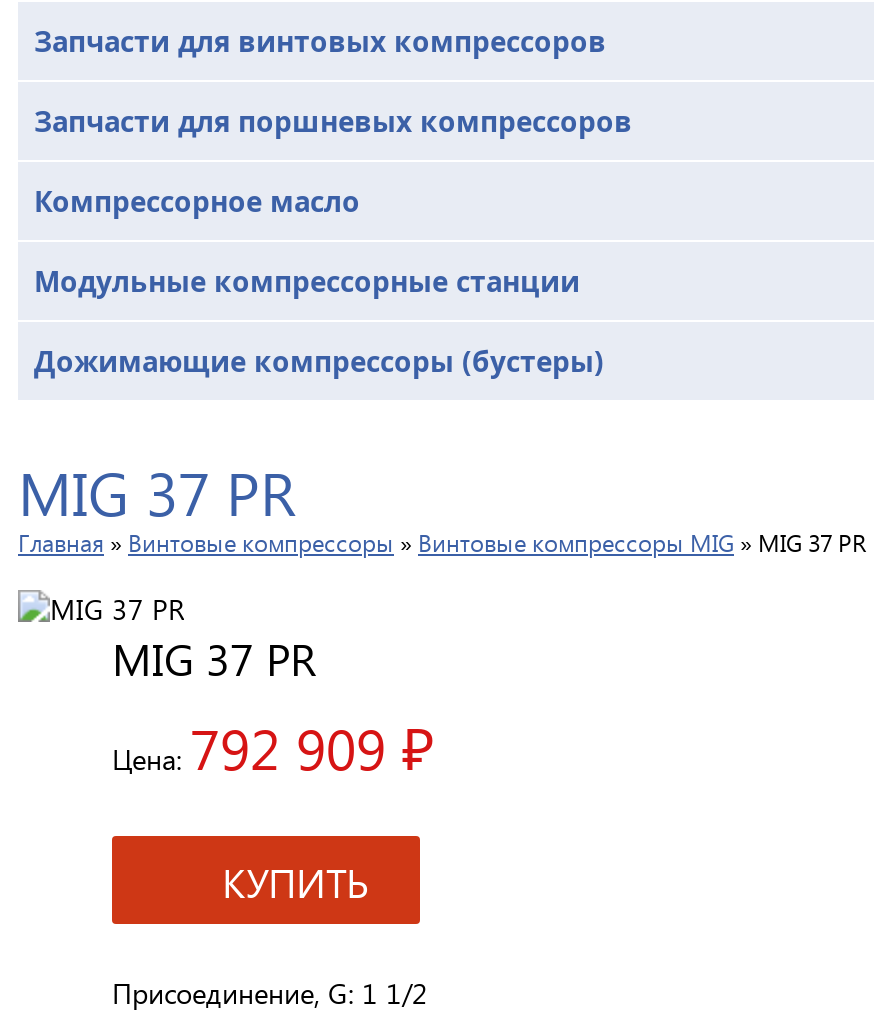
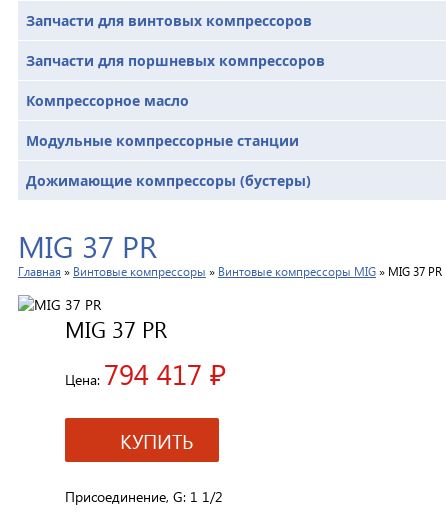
- Цена:792 909 ₽
+ Цена:794 417 ₽
